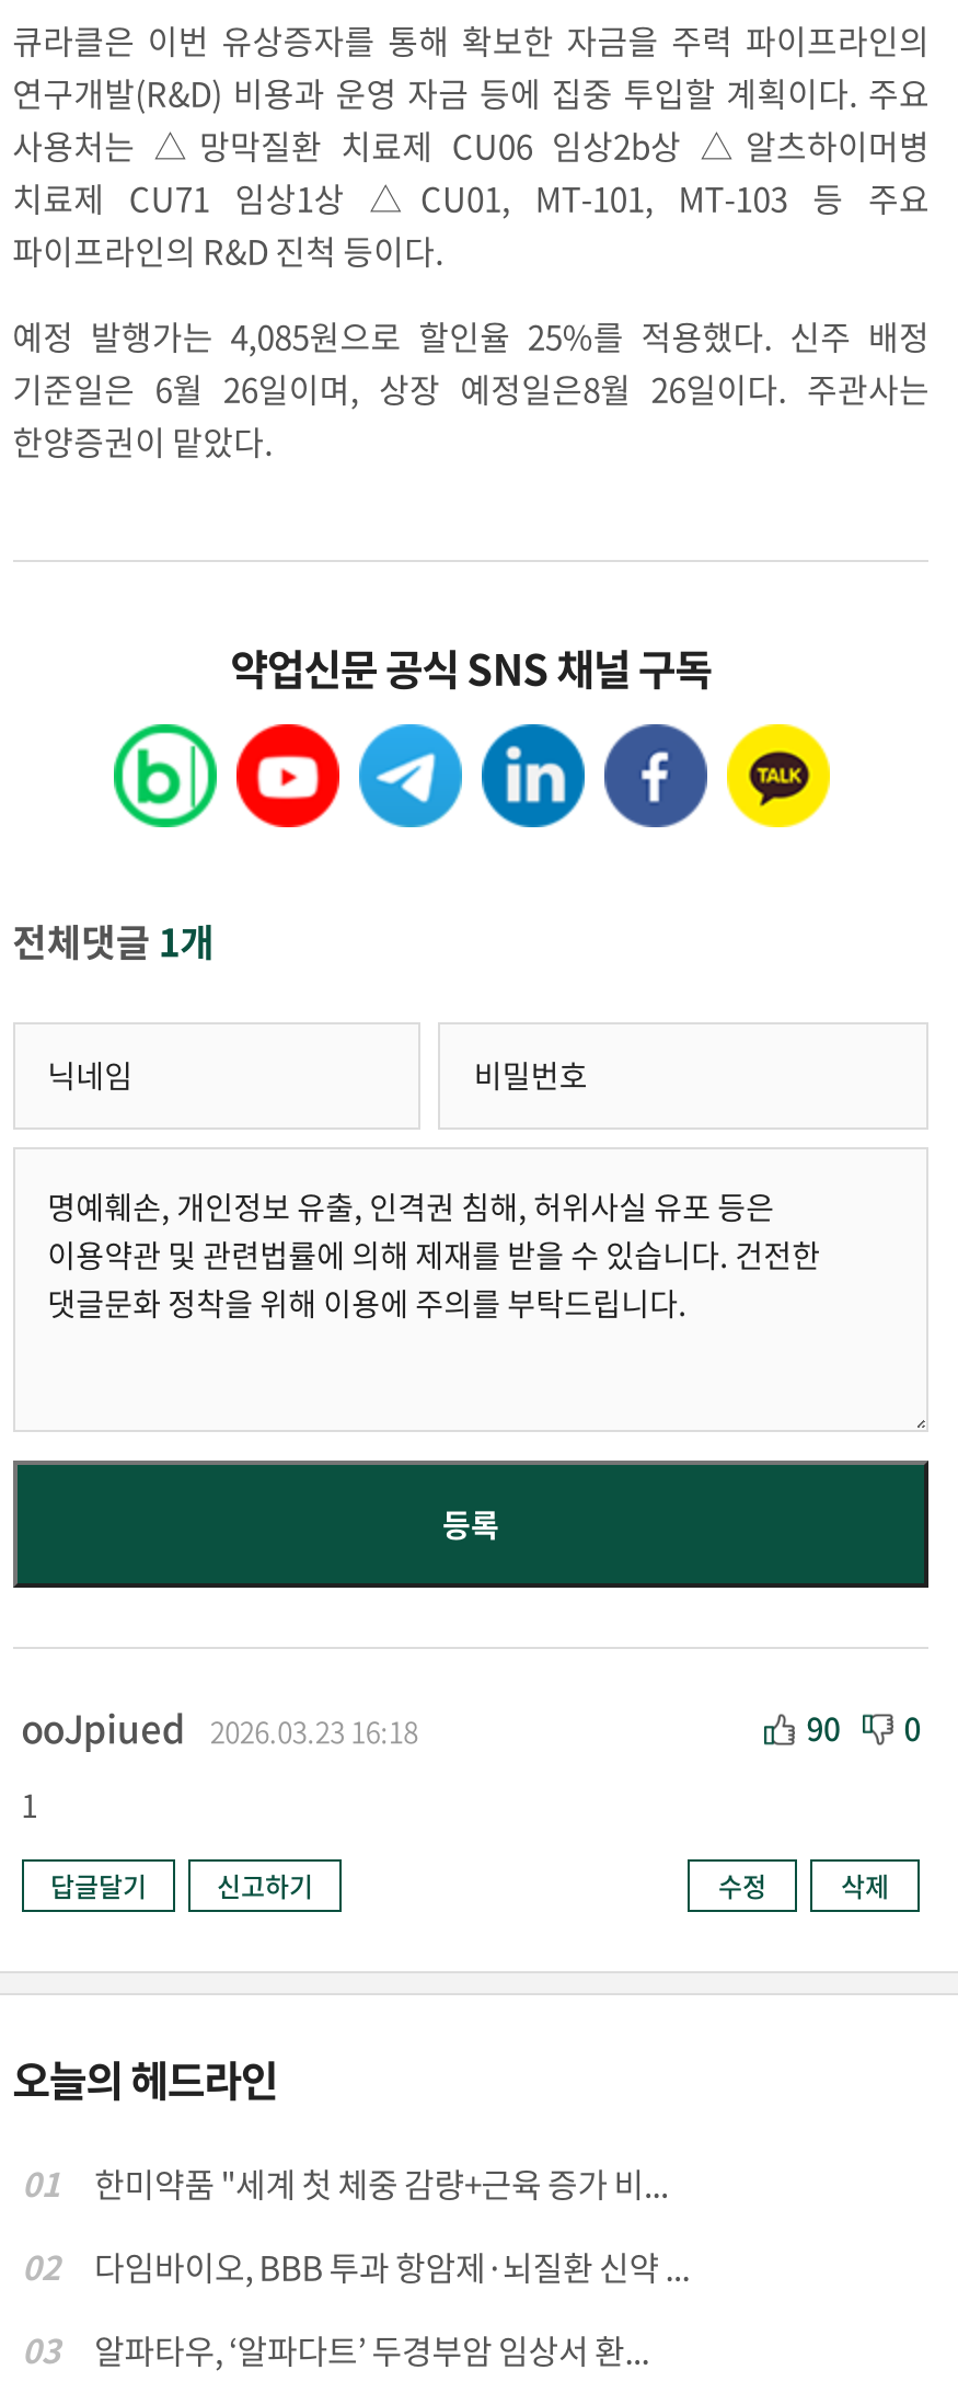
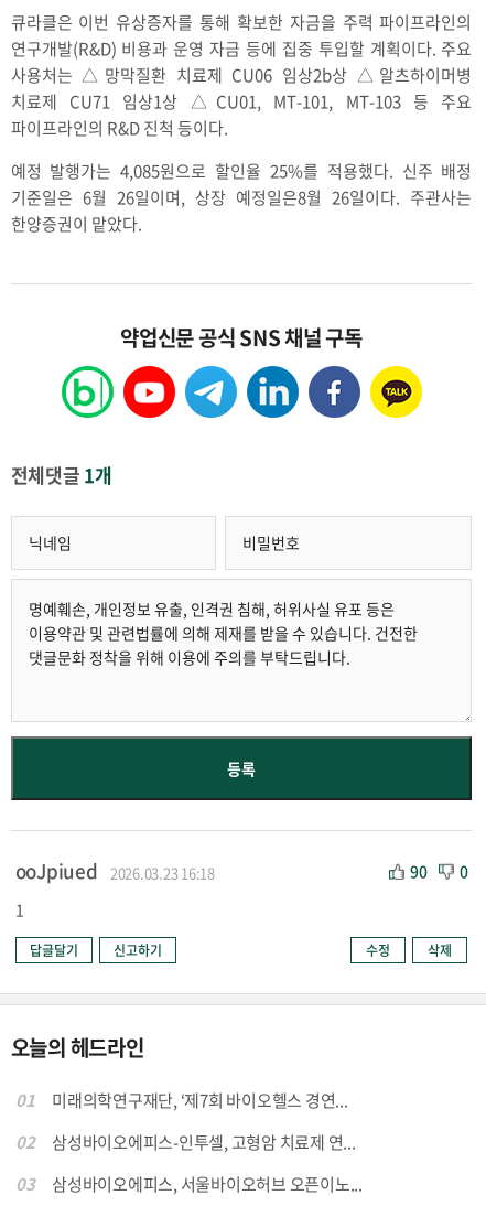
- 한미약품 "세계 첫 체중 감량+근육 증가 비...
+ 미래의학연구재단, ‘제7회 바이오헬스 경연...

- 다임바이오, BBB 투과 항암제·뇌질환 신약 ...
+ 삼성바이오에피스-인투셀, 고형암 치료제 연...

- 알파타우, ‘알파다트’ 두경부암 임상서 환...
+ 삼성바이오에피스, 서울바이오허브 오픈이노...
